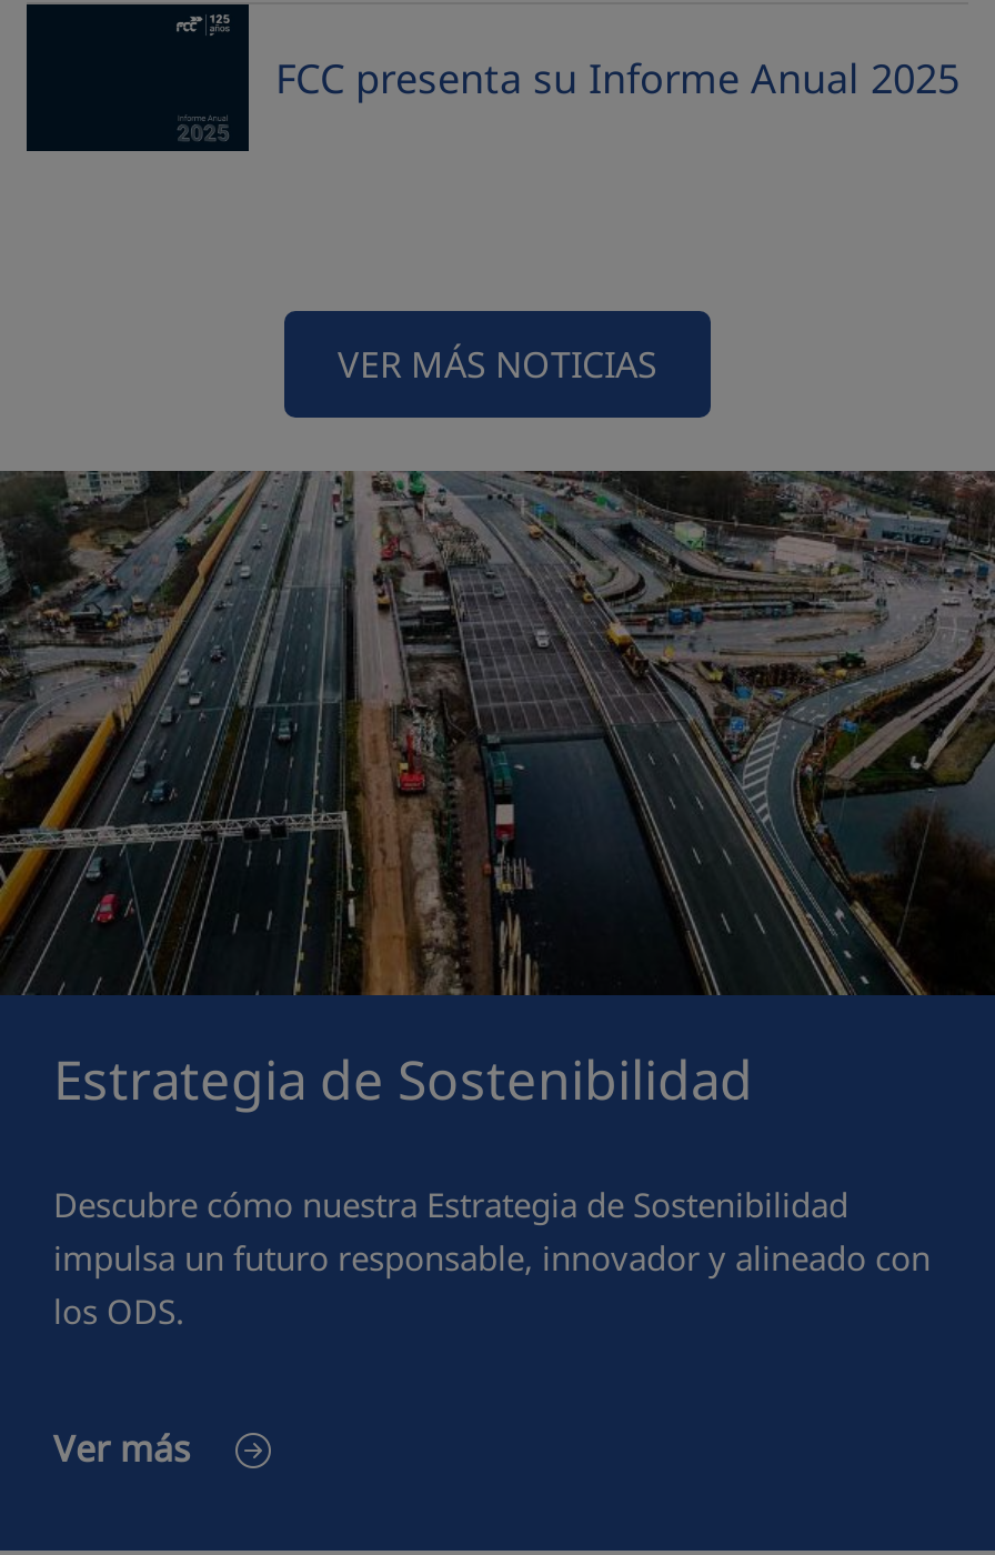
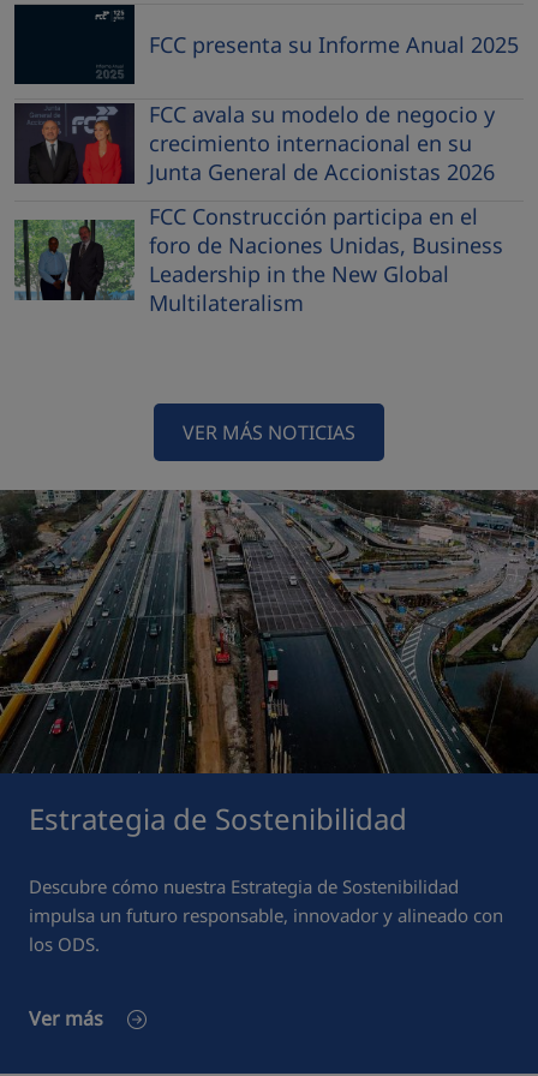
+ [image]
+ FCC avala su modelo de negocio y
+ crecimiento internacional en su
+ Junta General de Accionistas 2026
+ FCC Construcción participa en el
+ foro de Naciones Unidas, Business
+ Leadership in the New Global
+ Multilateralism

+ [image]
